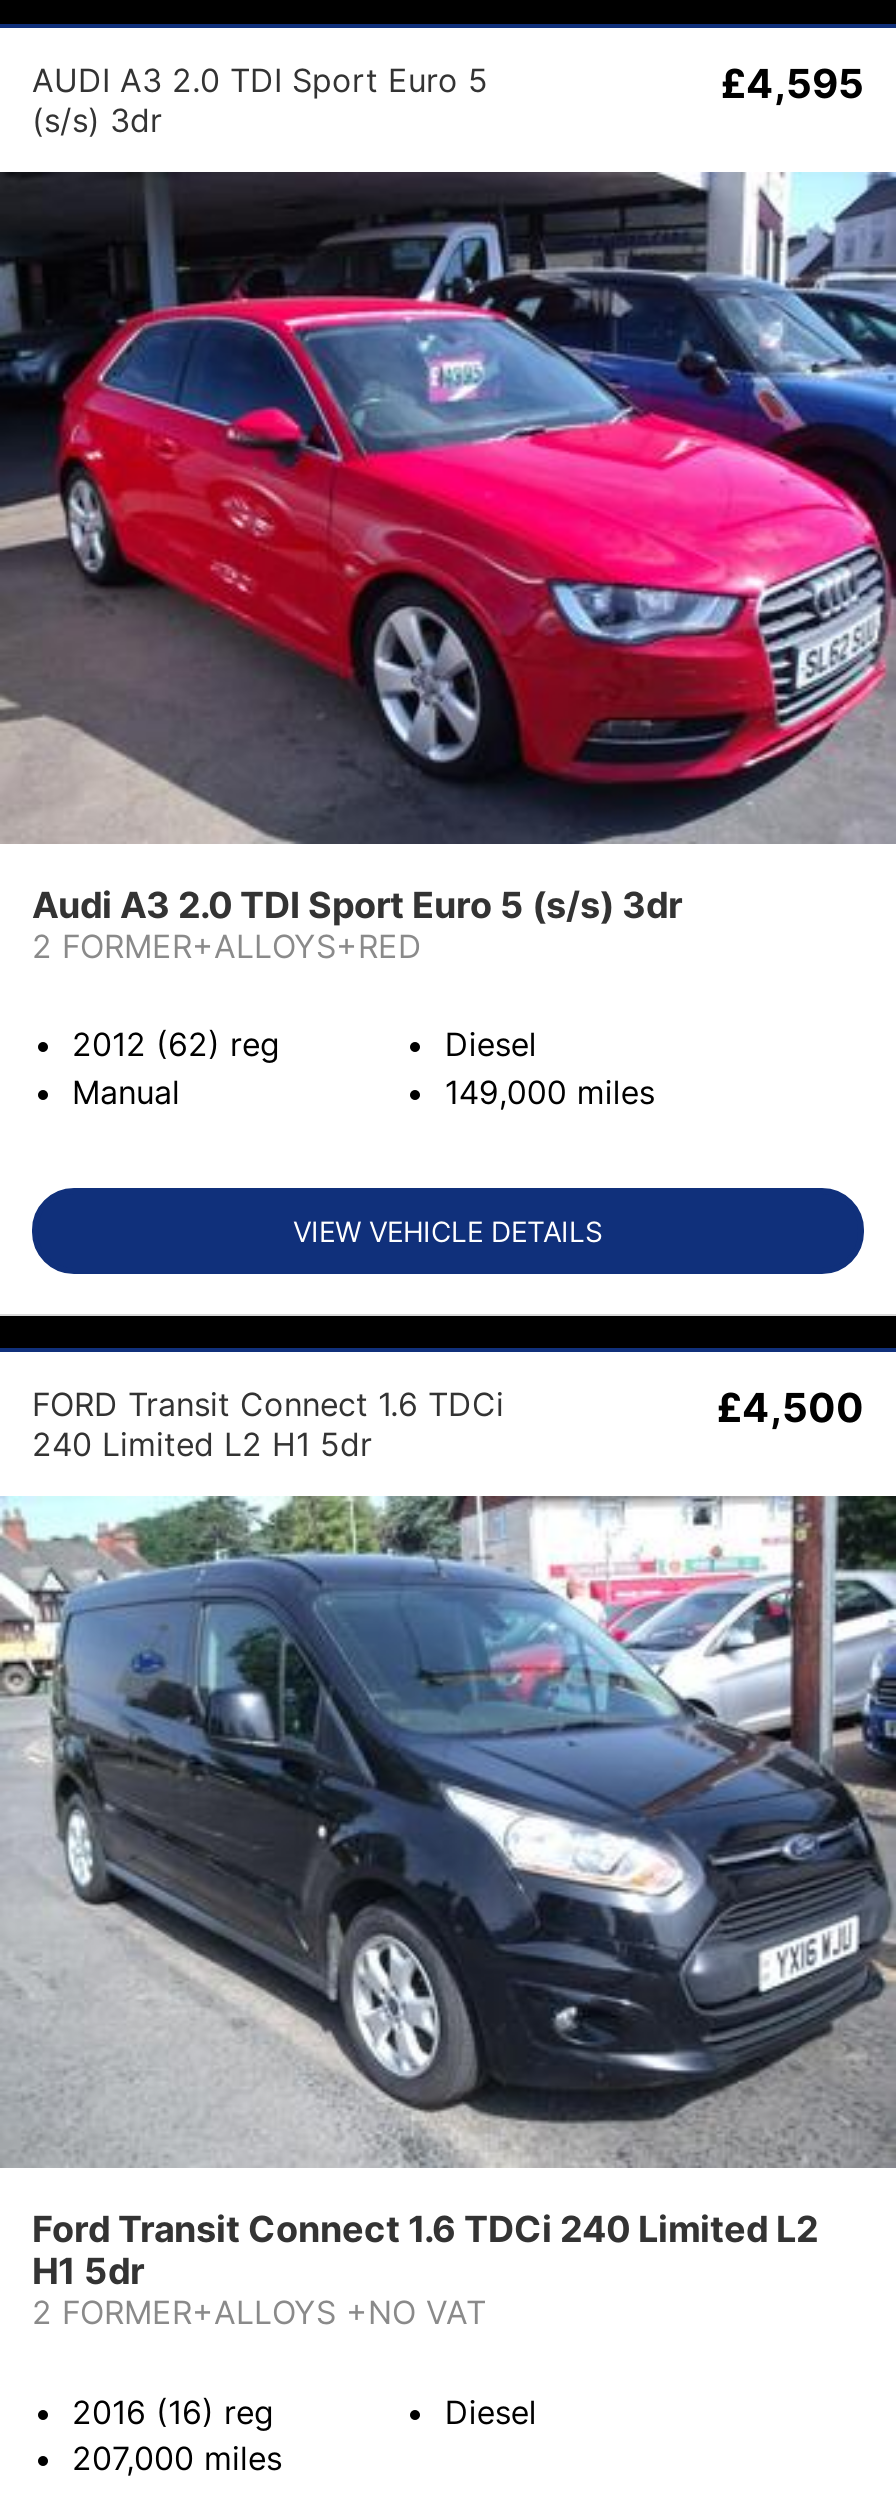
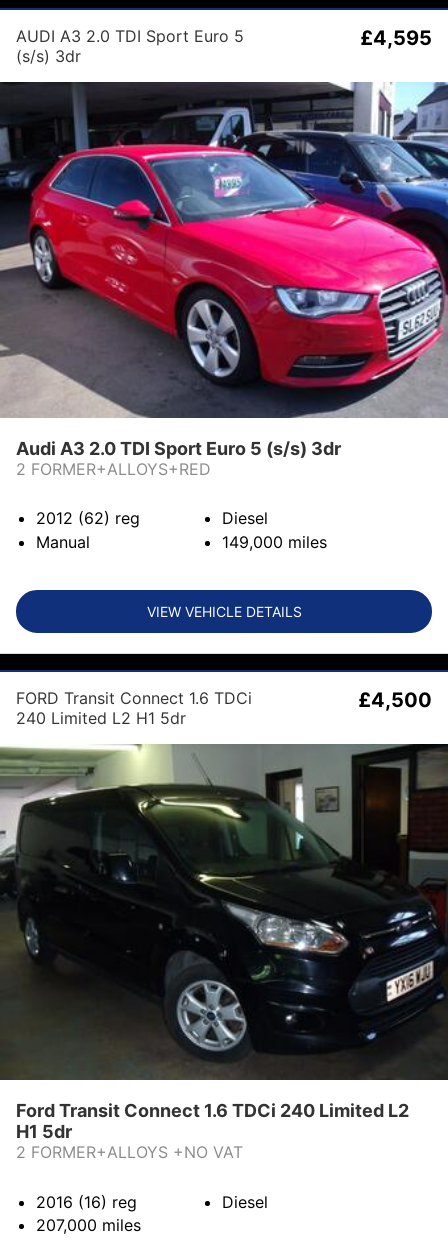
- [image]
+ [image]
